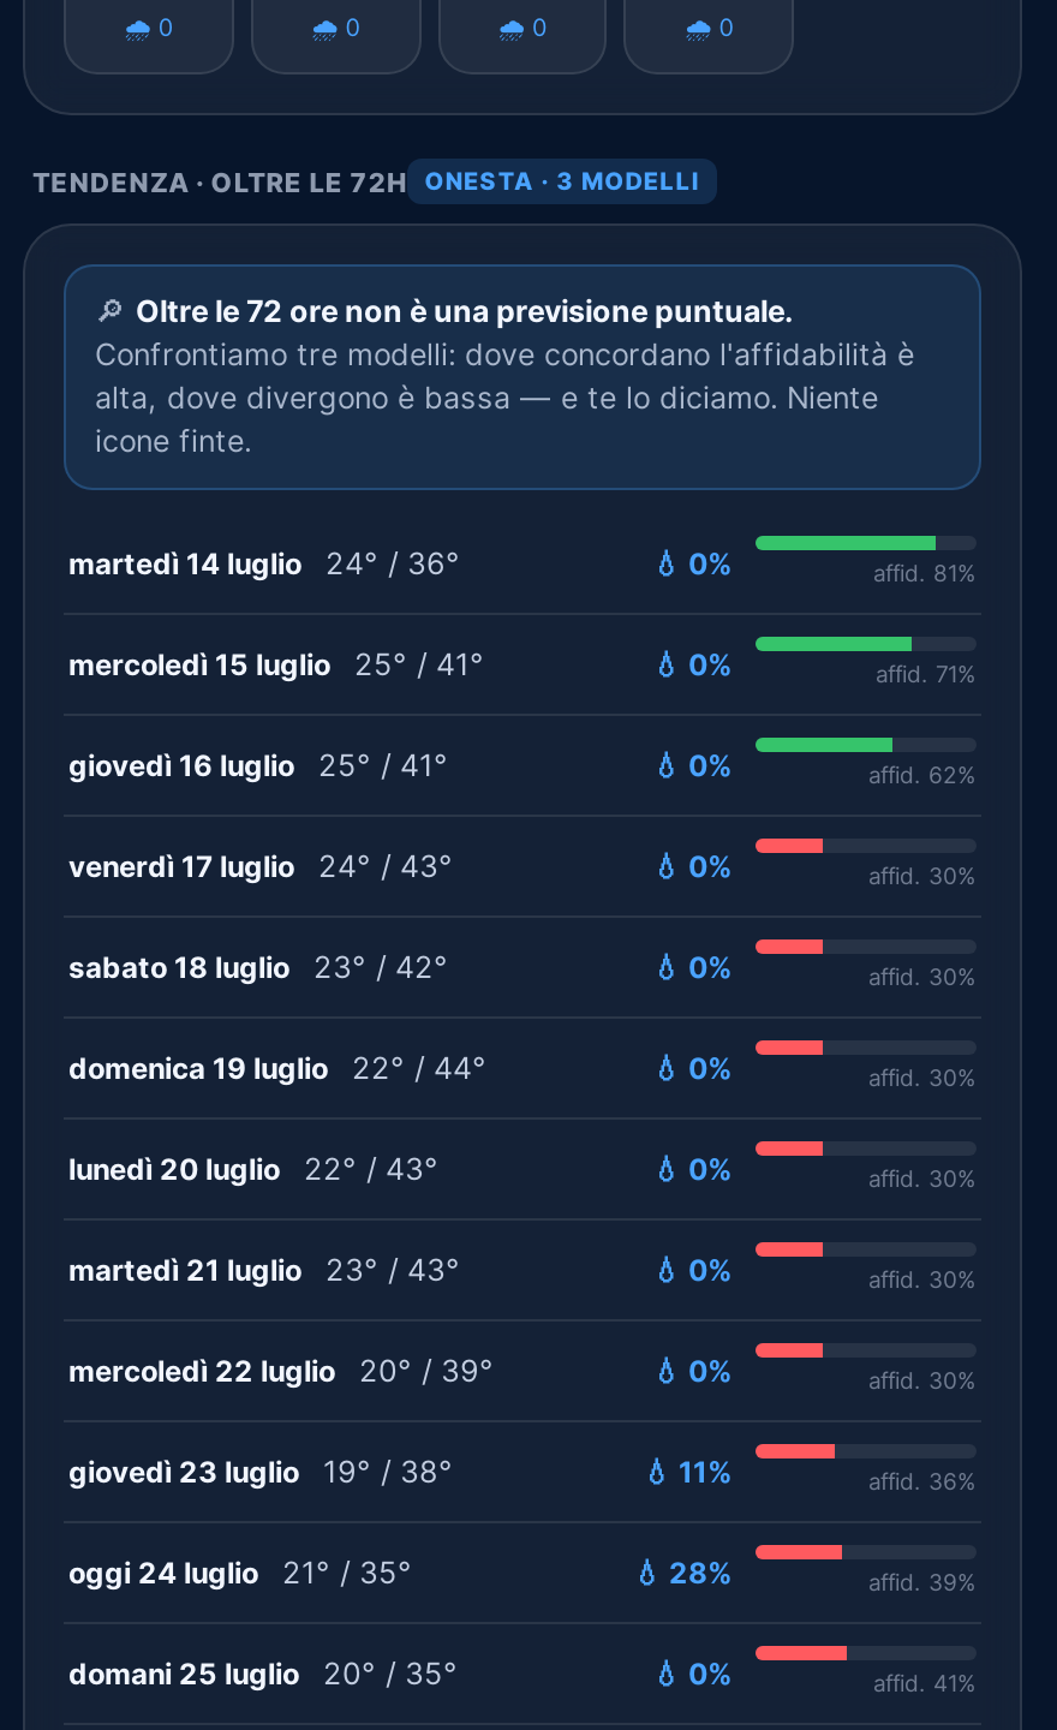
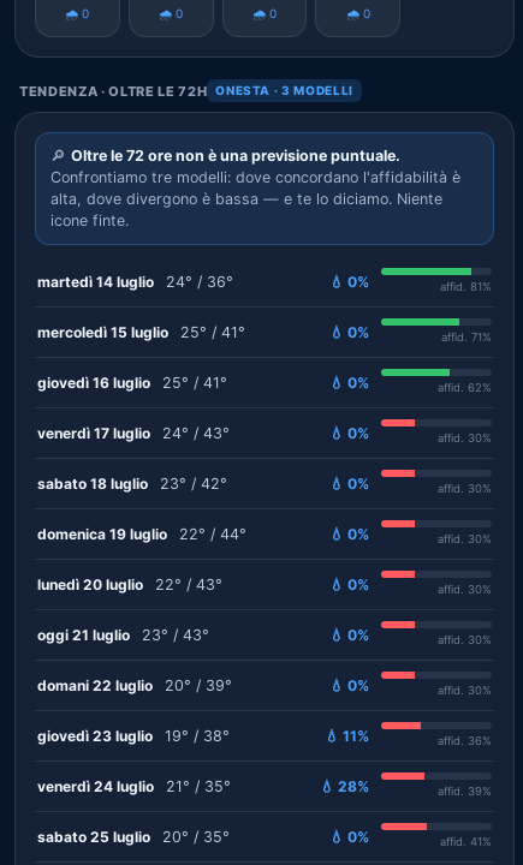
- martedì 21 luglio
+ oggi 21 luglio

- mercoledì 22 luglio
+ domani 22 luglio

- oggi 24 luglio
+ venerdì 24 luglio

- domani 25 luglio
+ sabato 25 luglio
